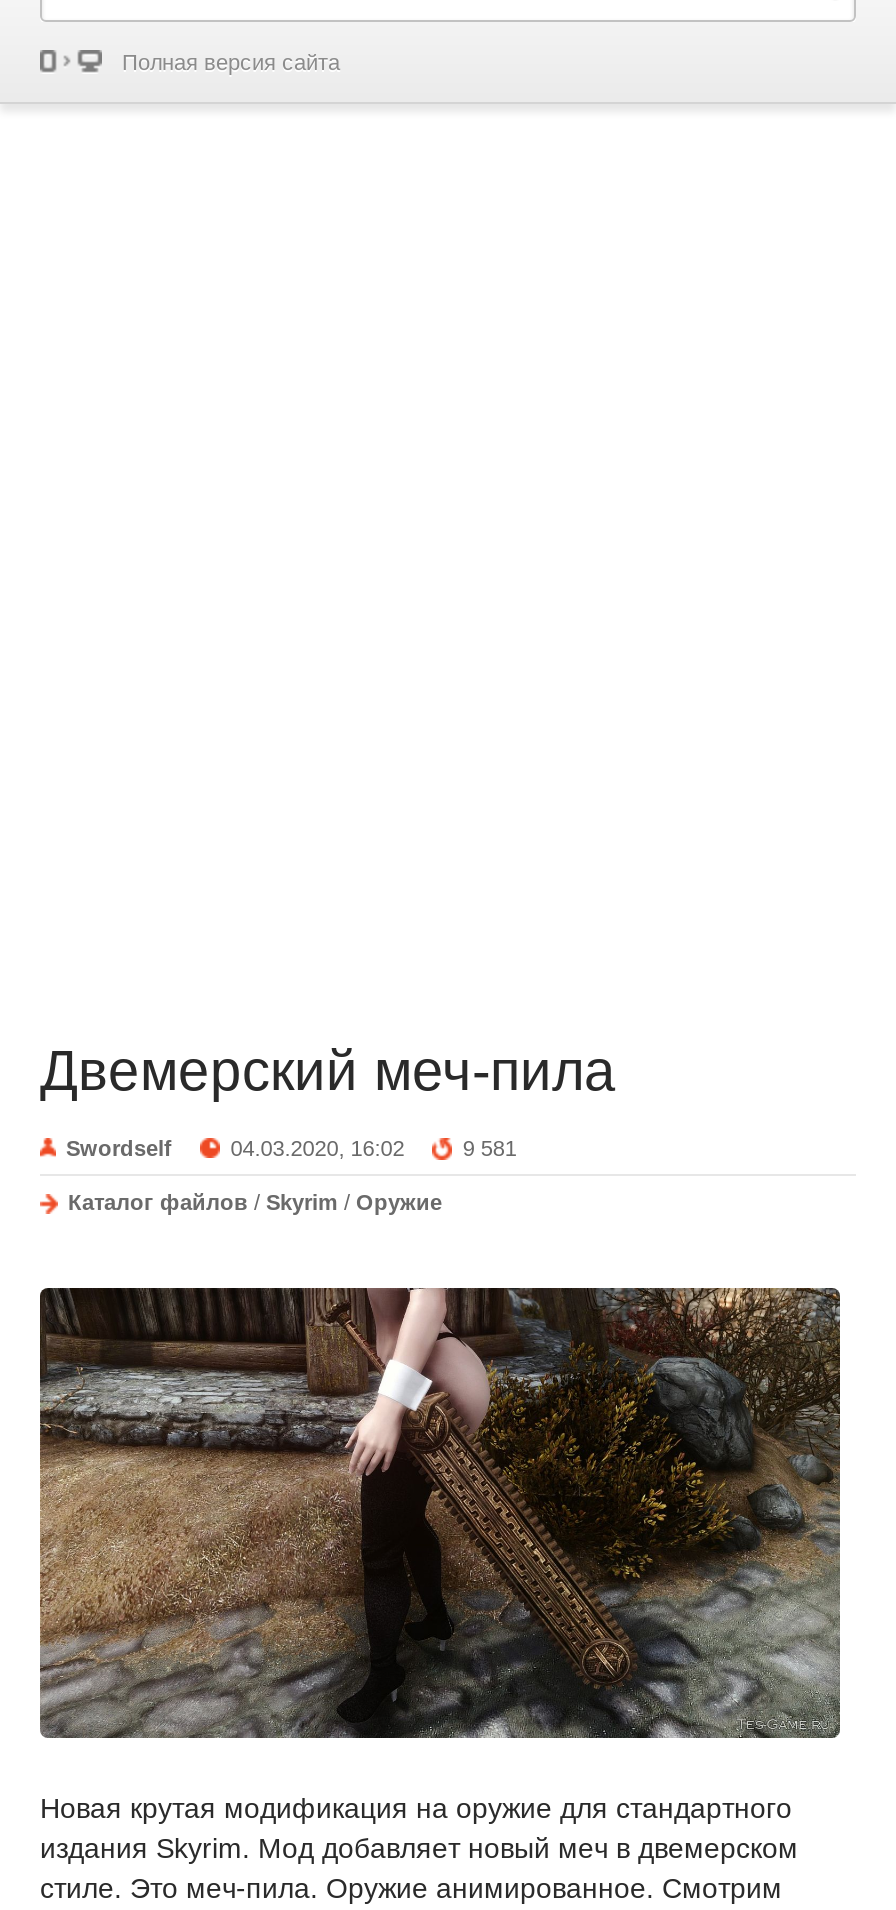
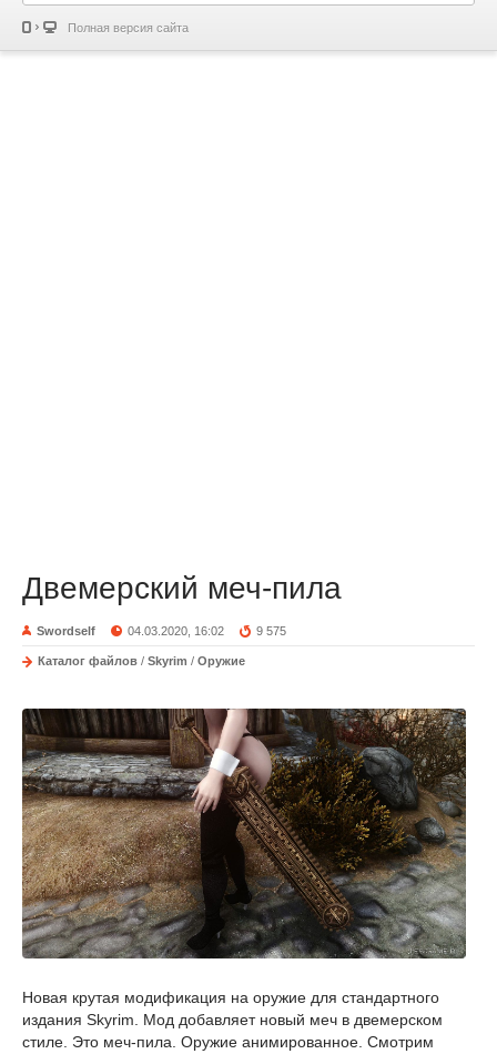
- 9 581
+ 9 575
